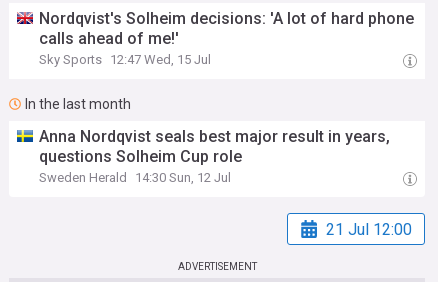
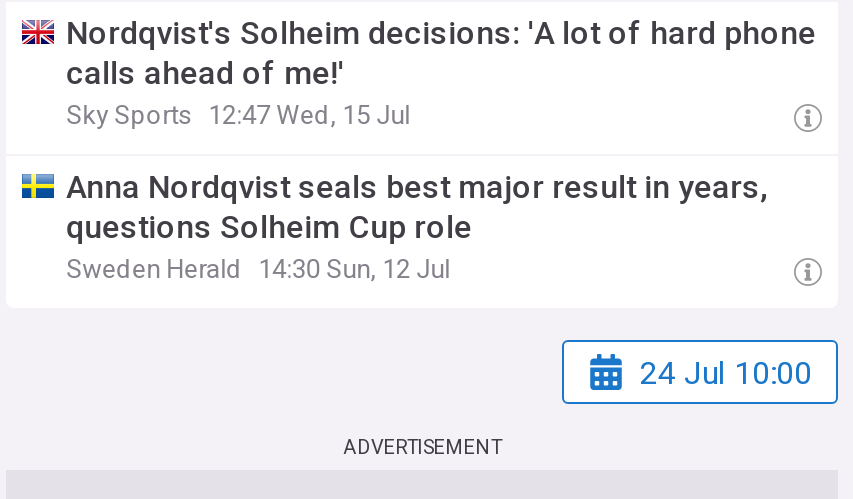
- In the last month

- 21 Jul 12:00
+ 24 Jul 10:00
